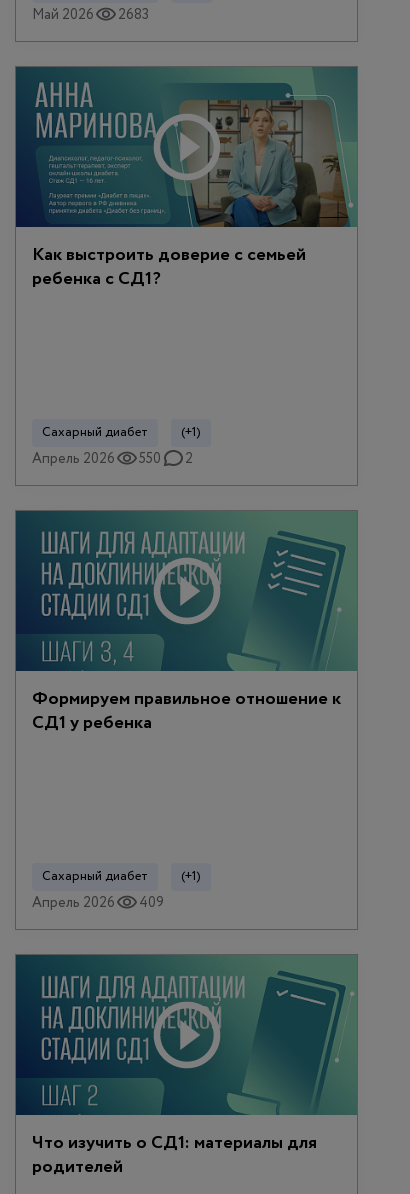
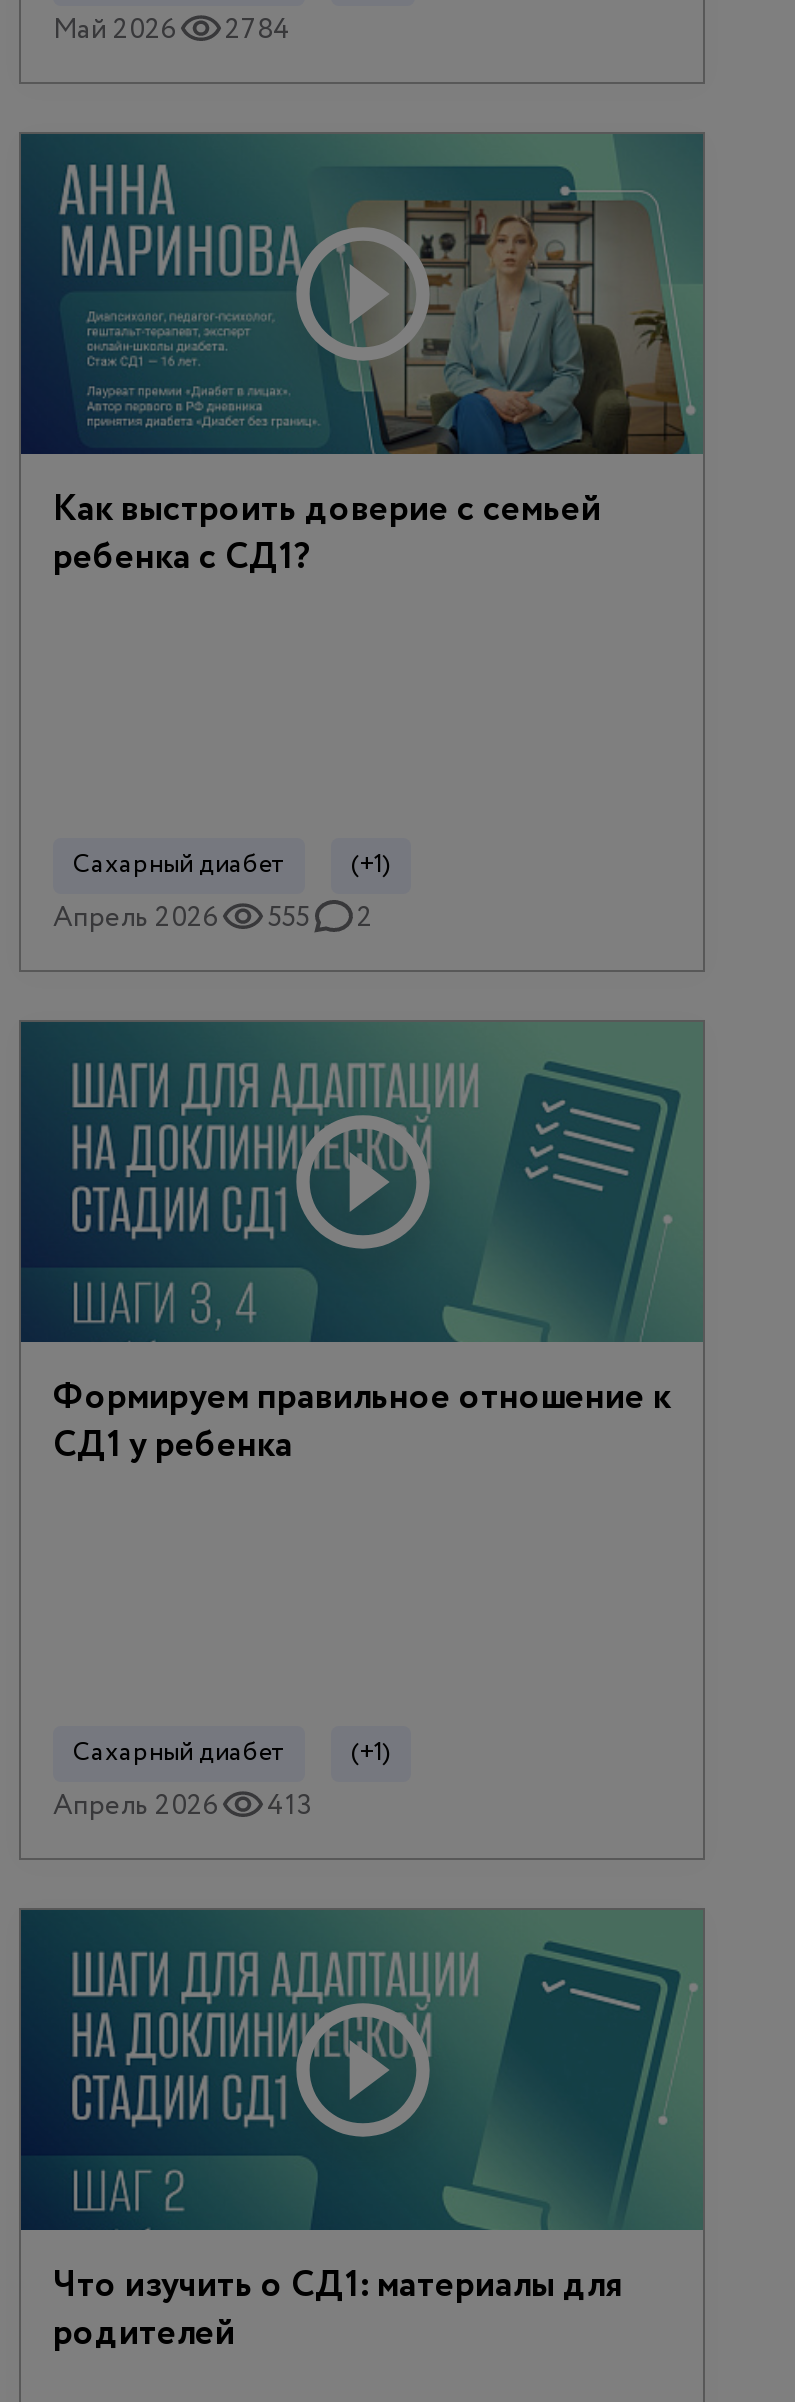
- Май 2026 2683
+ Май 2026 2784

- Апрель 2026 550 2
+ Апрель 2026 555 2

- Апрель 2026 409
+ Апрель 2026 413
